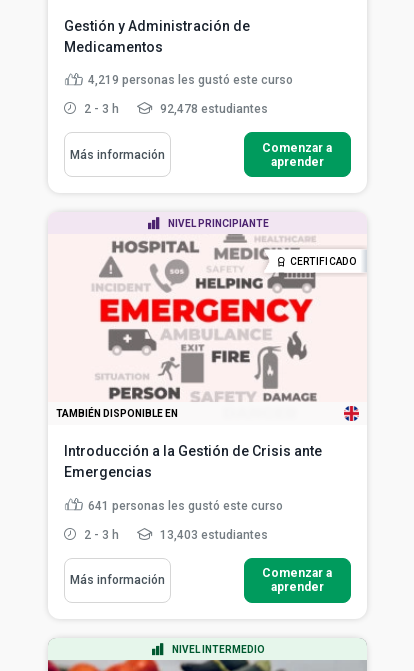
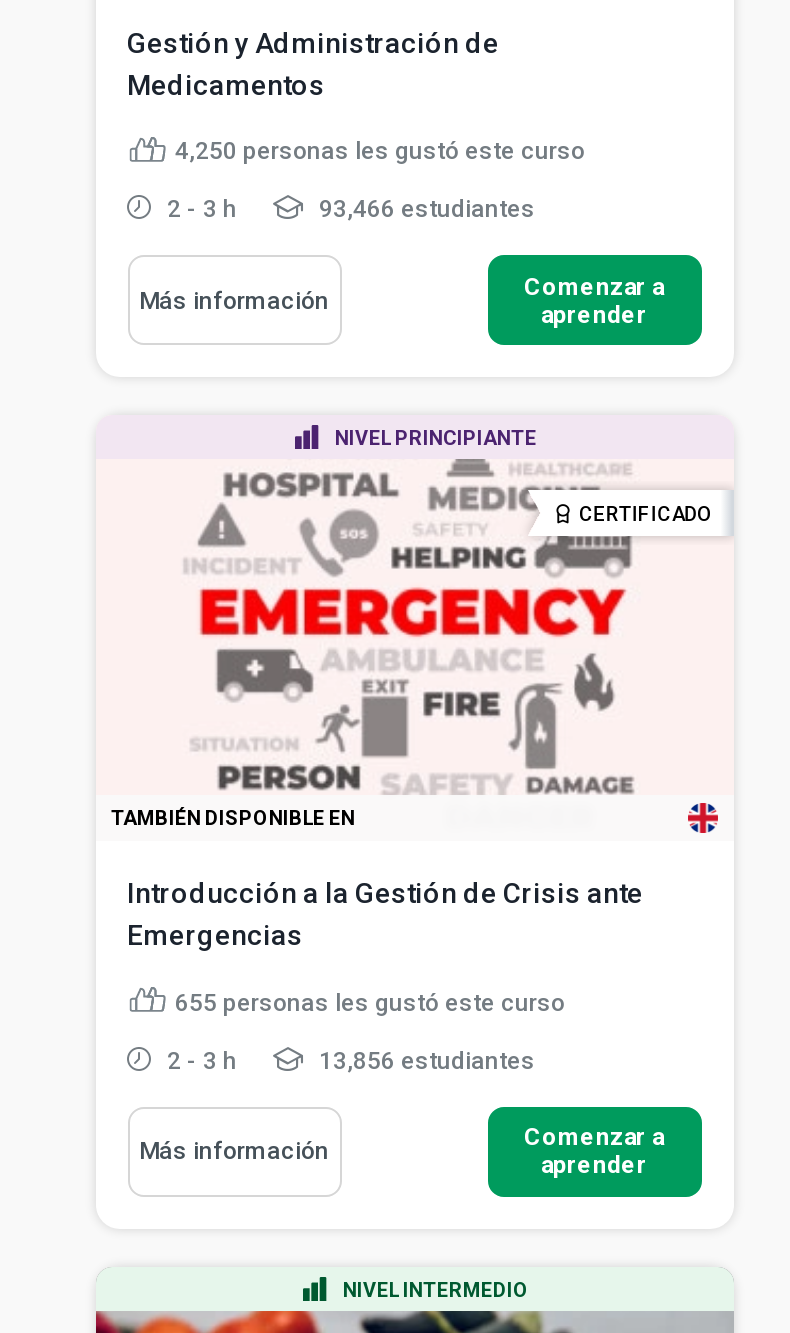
- 4,219 personas les gustó este curso
+ 4,250 personas les gustó este curso

- 92,478 estudiantes
+ 93,466 estudiantes

- 641 personas les gustó este curso
+ 655 personas les gustó este curso

- 13,403 estudiantes
+ 13,856 estudiantes
